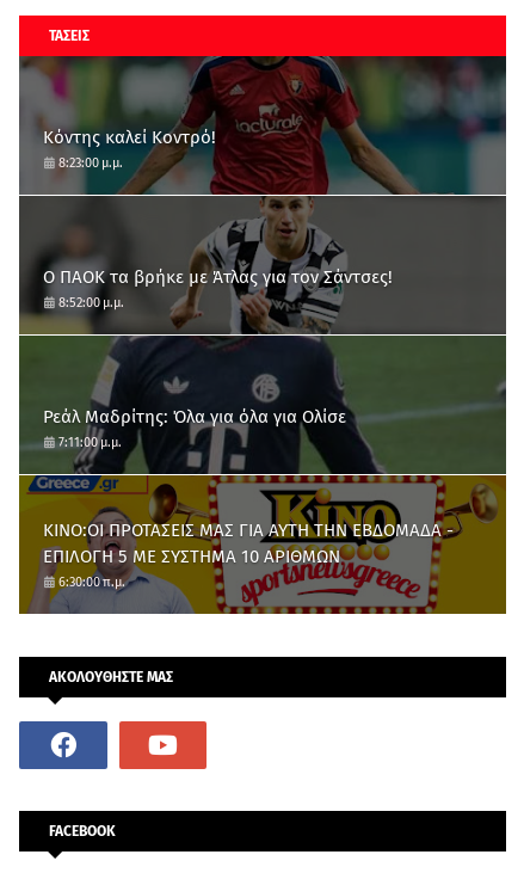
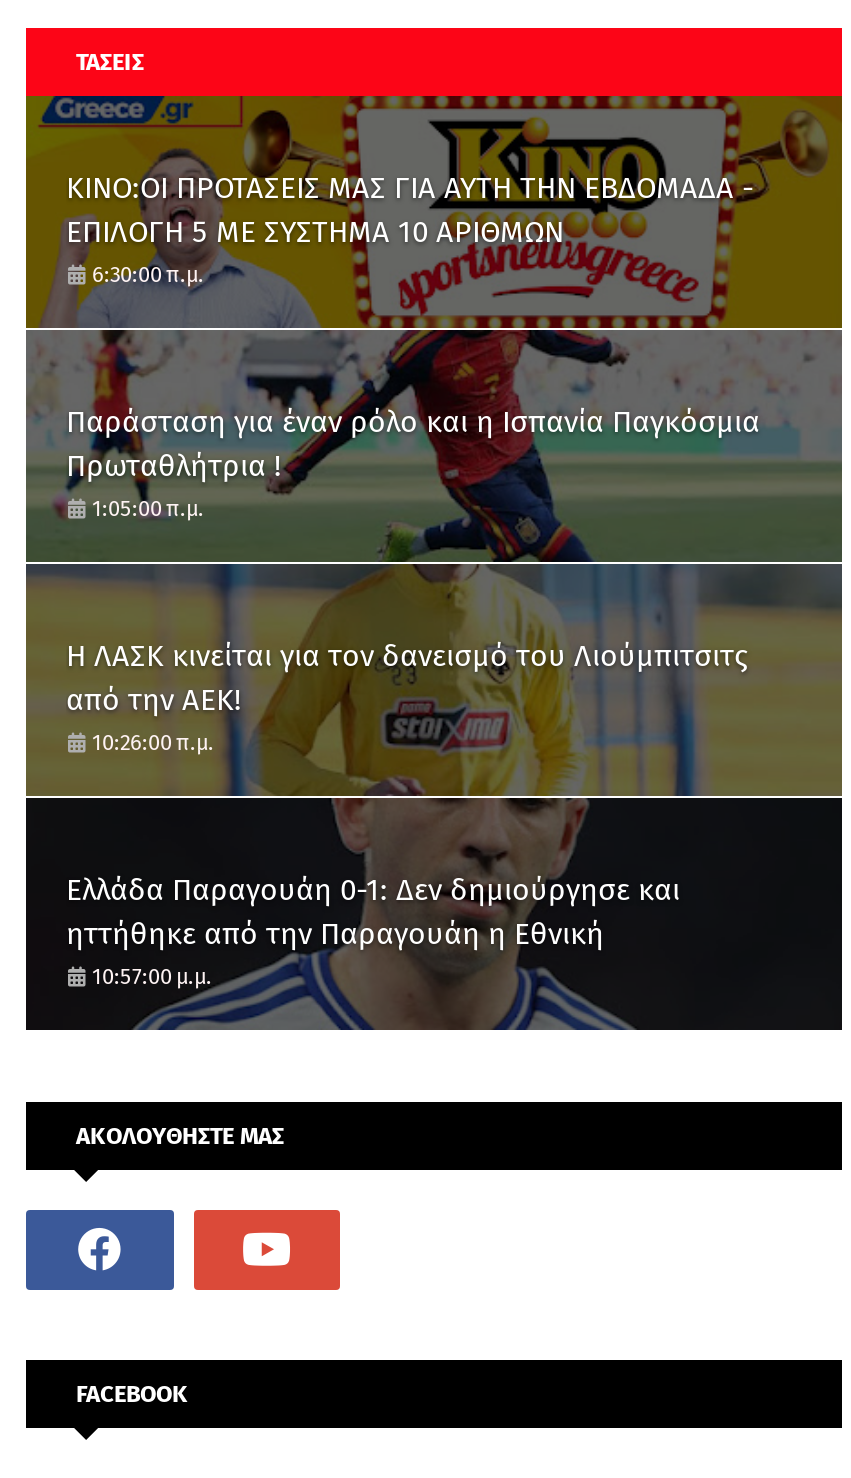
- [image]
+ [image]

- Κόντης καλεί Κοντρό!
- 8:23:00 μ.μ.

- Ο ΠΑΟΚ τα βρήκε με Άτλας για τον Σάντσες!
- 8:52:00 μ.μ.

- Ρεάλ Μαδρίτης: Όλα για όλα για Ολίσε
- 7:11:00 μ.μ.

moved up: [image] | ΚΙΝΟ:ΟΙ ΠΡΟΤΑΣΕΙΣ ΜΑΣ ΓΙΑ ΑΥΤΗ ΤΗΝ ΕΒΔΟΜΑΔΑ - | ΕΠΙΛΟΓΗ 5 ΜΕ ΣΥΣΤΗΜΑ 10 ΑΡΙΘΜΩΝ | 6:30:00 π.μ.

+ Παράσταση για έναν ρόλο και η Ισπανία Παγκόσμια
+ Πρωταθλήτρια !
+ 1:05:00 π.μ.

+ Η ΛΑΣΚ κινείται για τον δανεισμό του Λιούμπιτσιτς
+ από την ΑΕΚ!
+ 10:26:00 π.μ.

+ Ελλάδα Παραγουάη 0-1: Δεν δημιούργησε και
+ ηττήθηκε από την Παραγουάη η Εθνική
+ 10:57:00 μ.μ.
